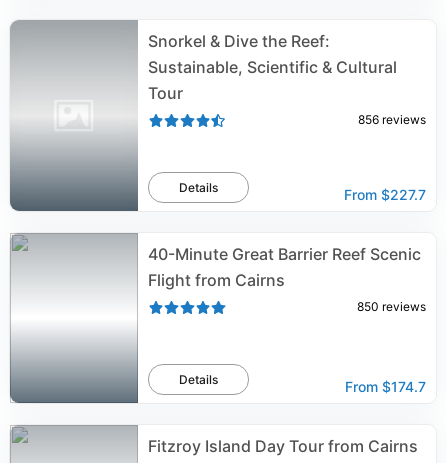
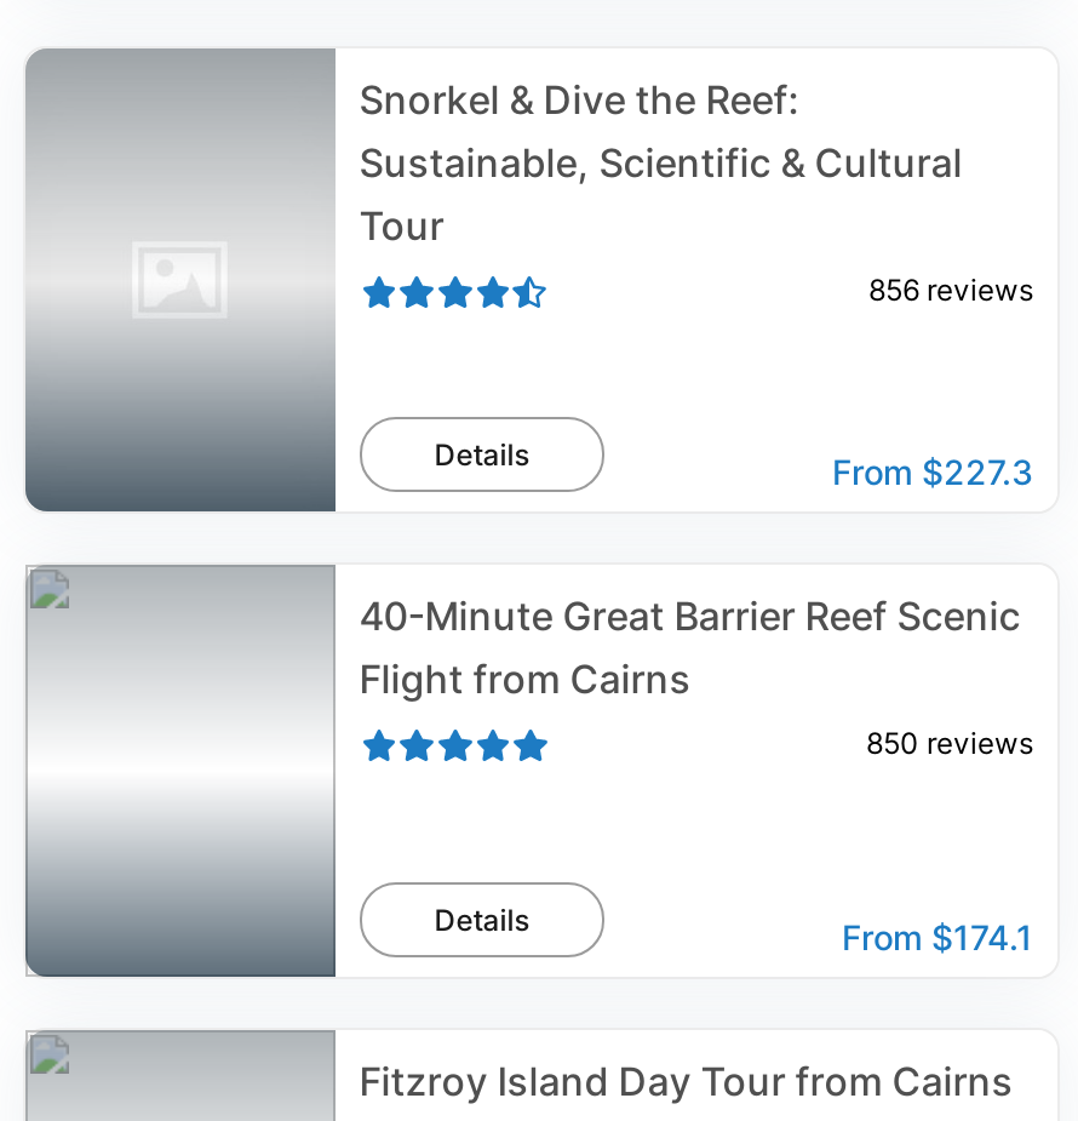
- From $227.7
+ From $227.3

- From $174.7
+ From $174.1
